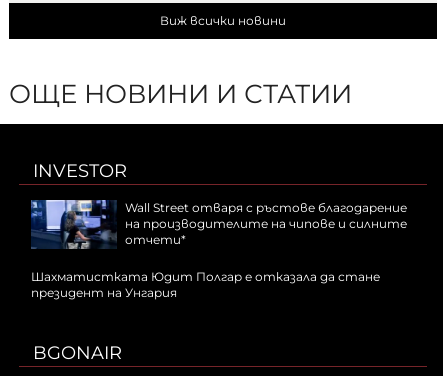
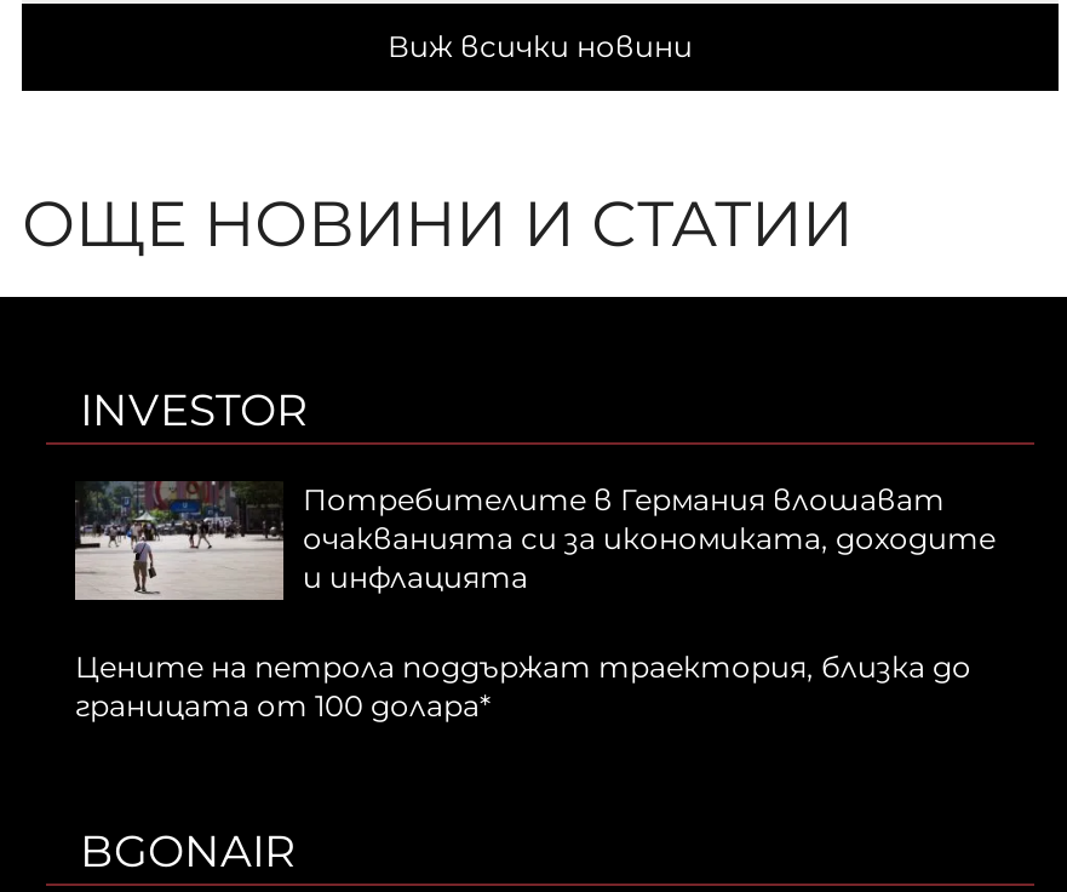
- [image]
- Wall Street отваря с ръстове благодарение
- на производителите на чипове и силните
- отчети*
+ [image]
+ Потребителите в Германия влошават
+ очакванията си за икономиката, доходите
+ и инфлацията

- Шахматистката Юдит Полгар е отказала да стане
- президент на Унгария
+ Цените на петрола поддържат траектория, близка до
+ границата от 100 долара*
